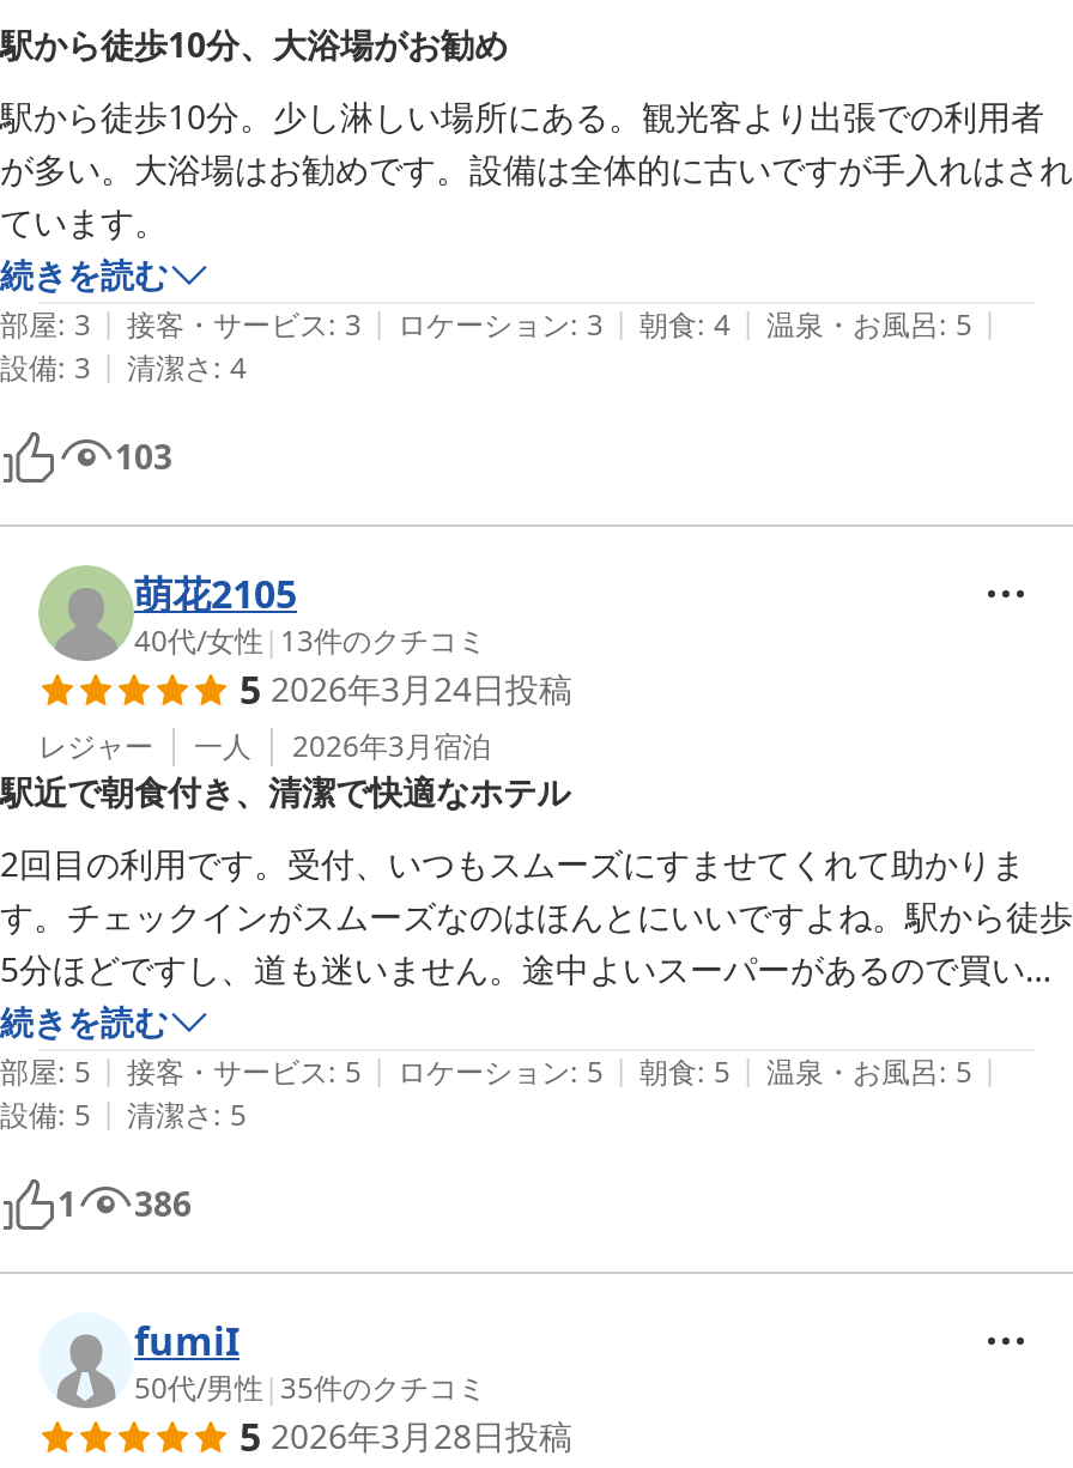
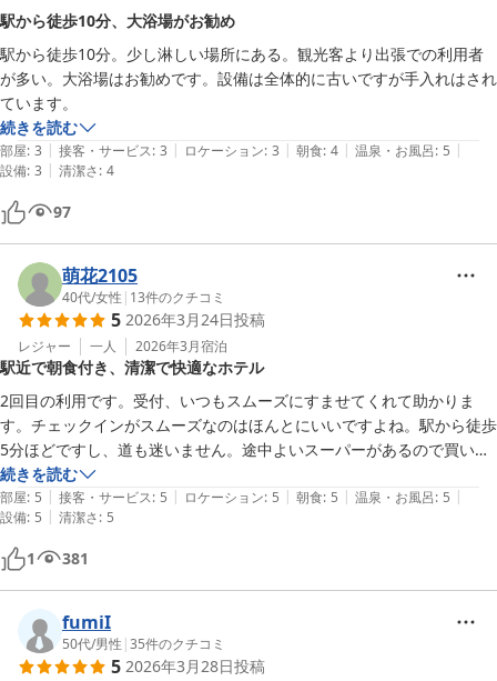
- 103
+ 97

- 1 386
+ 1 381
